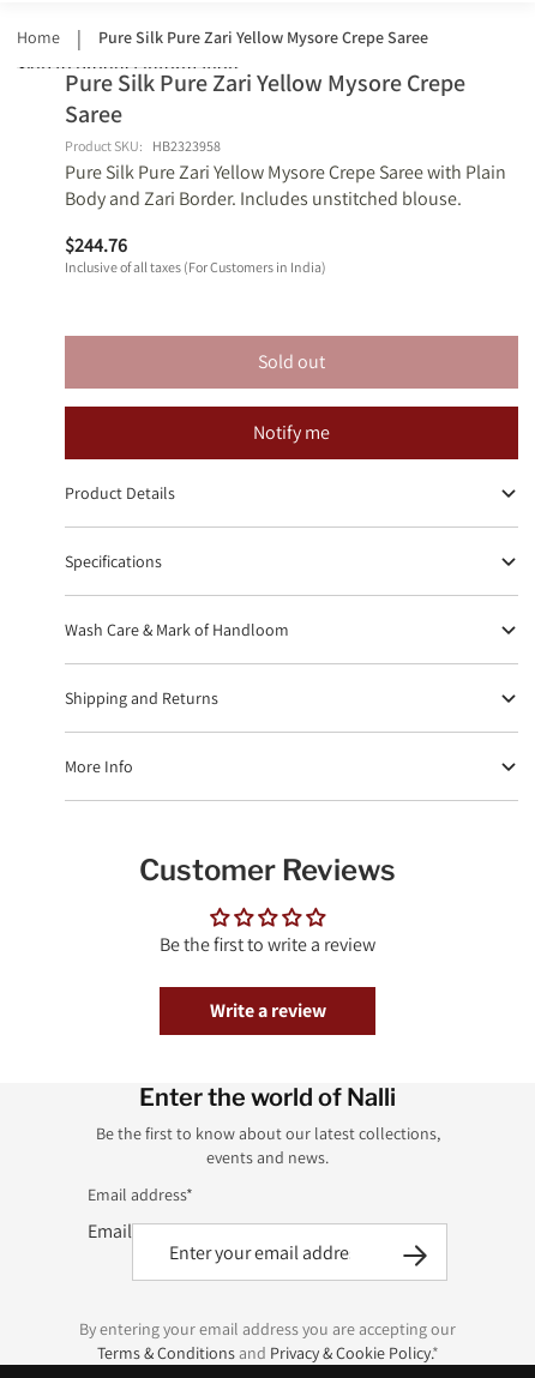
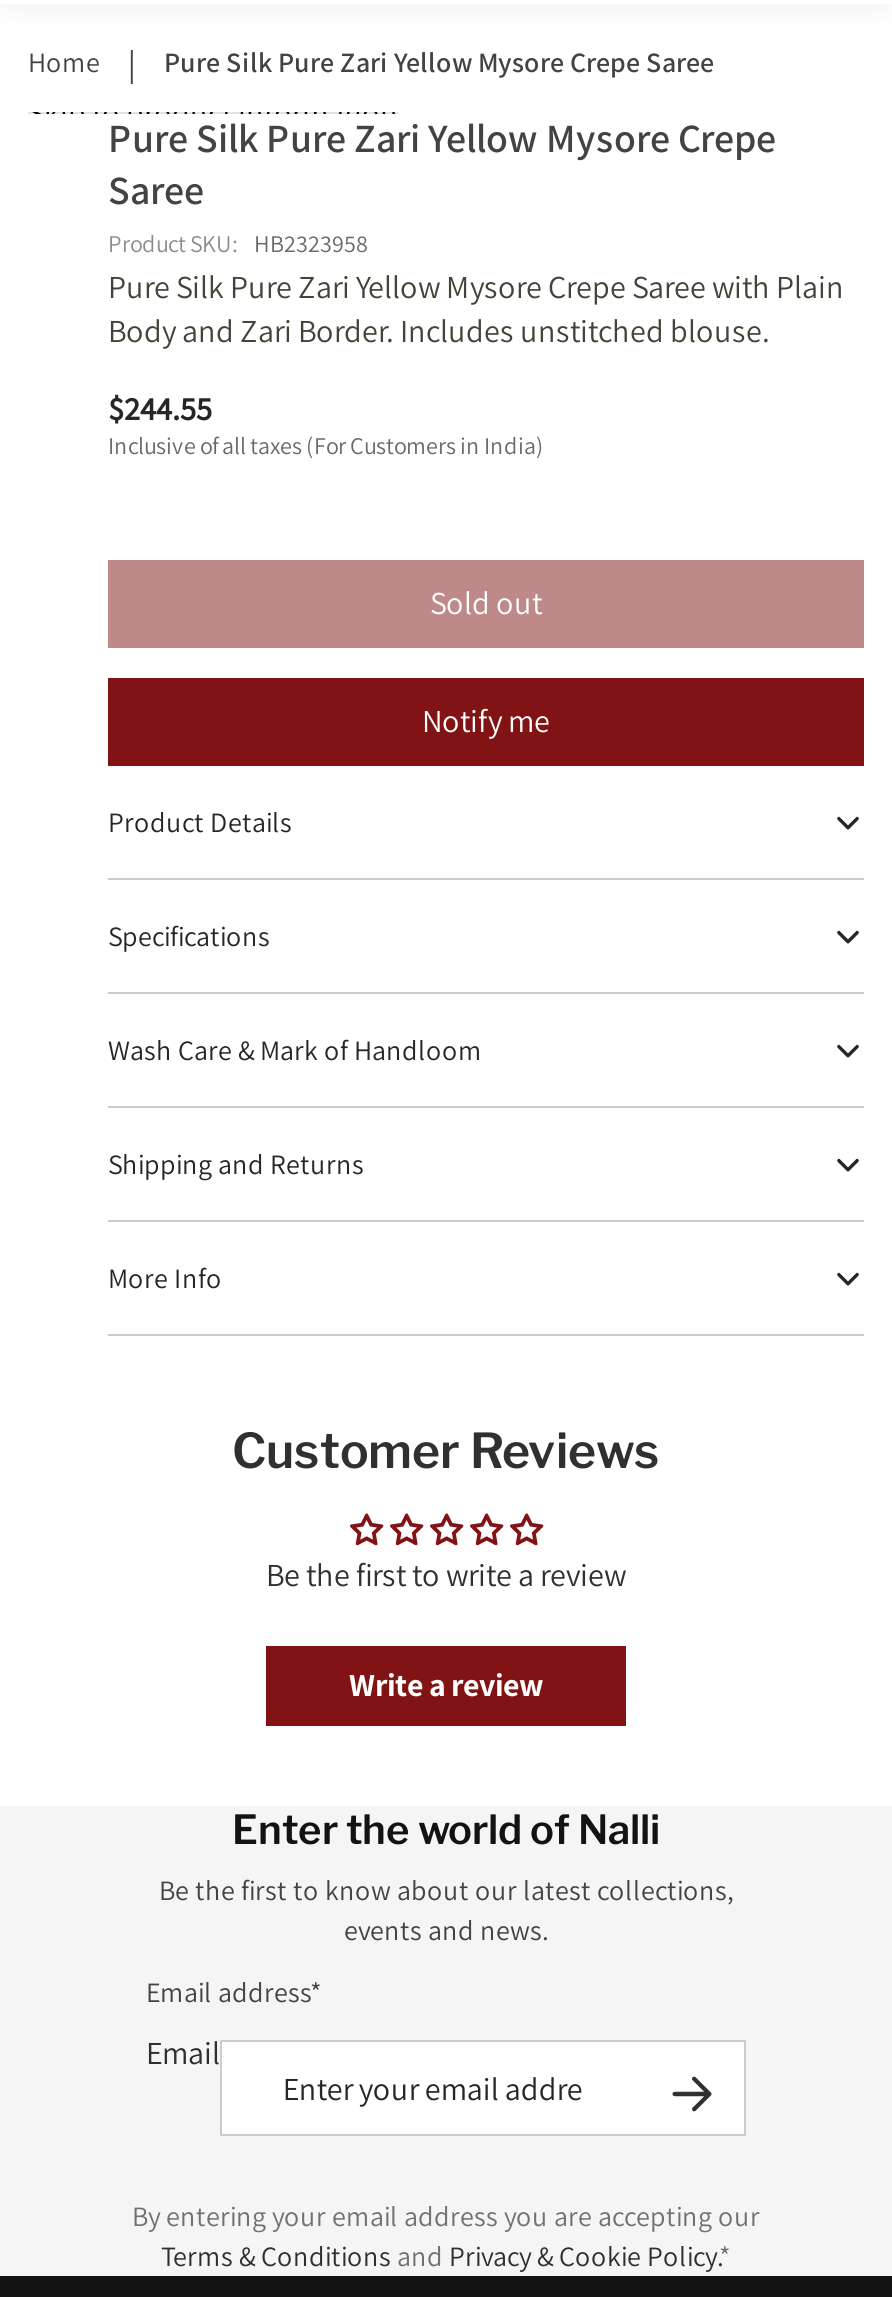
- $244.76
+ $244.55
